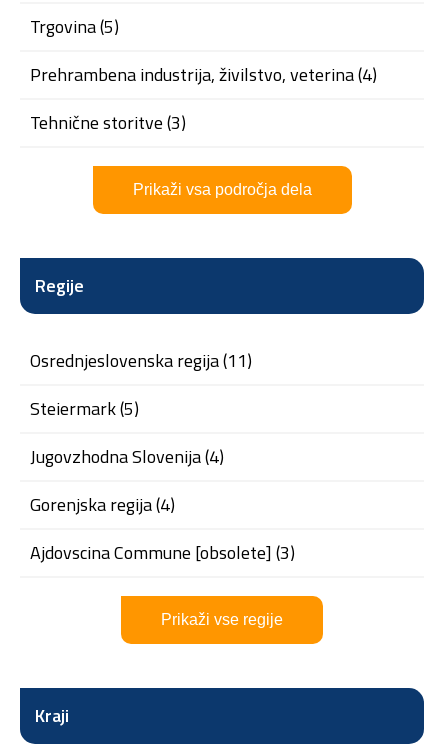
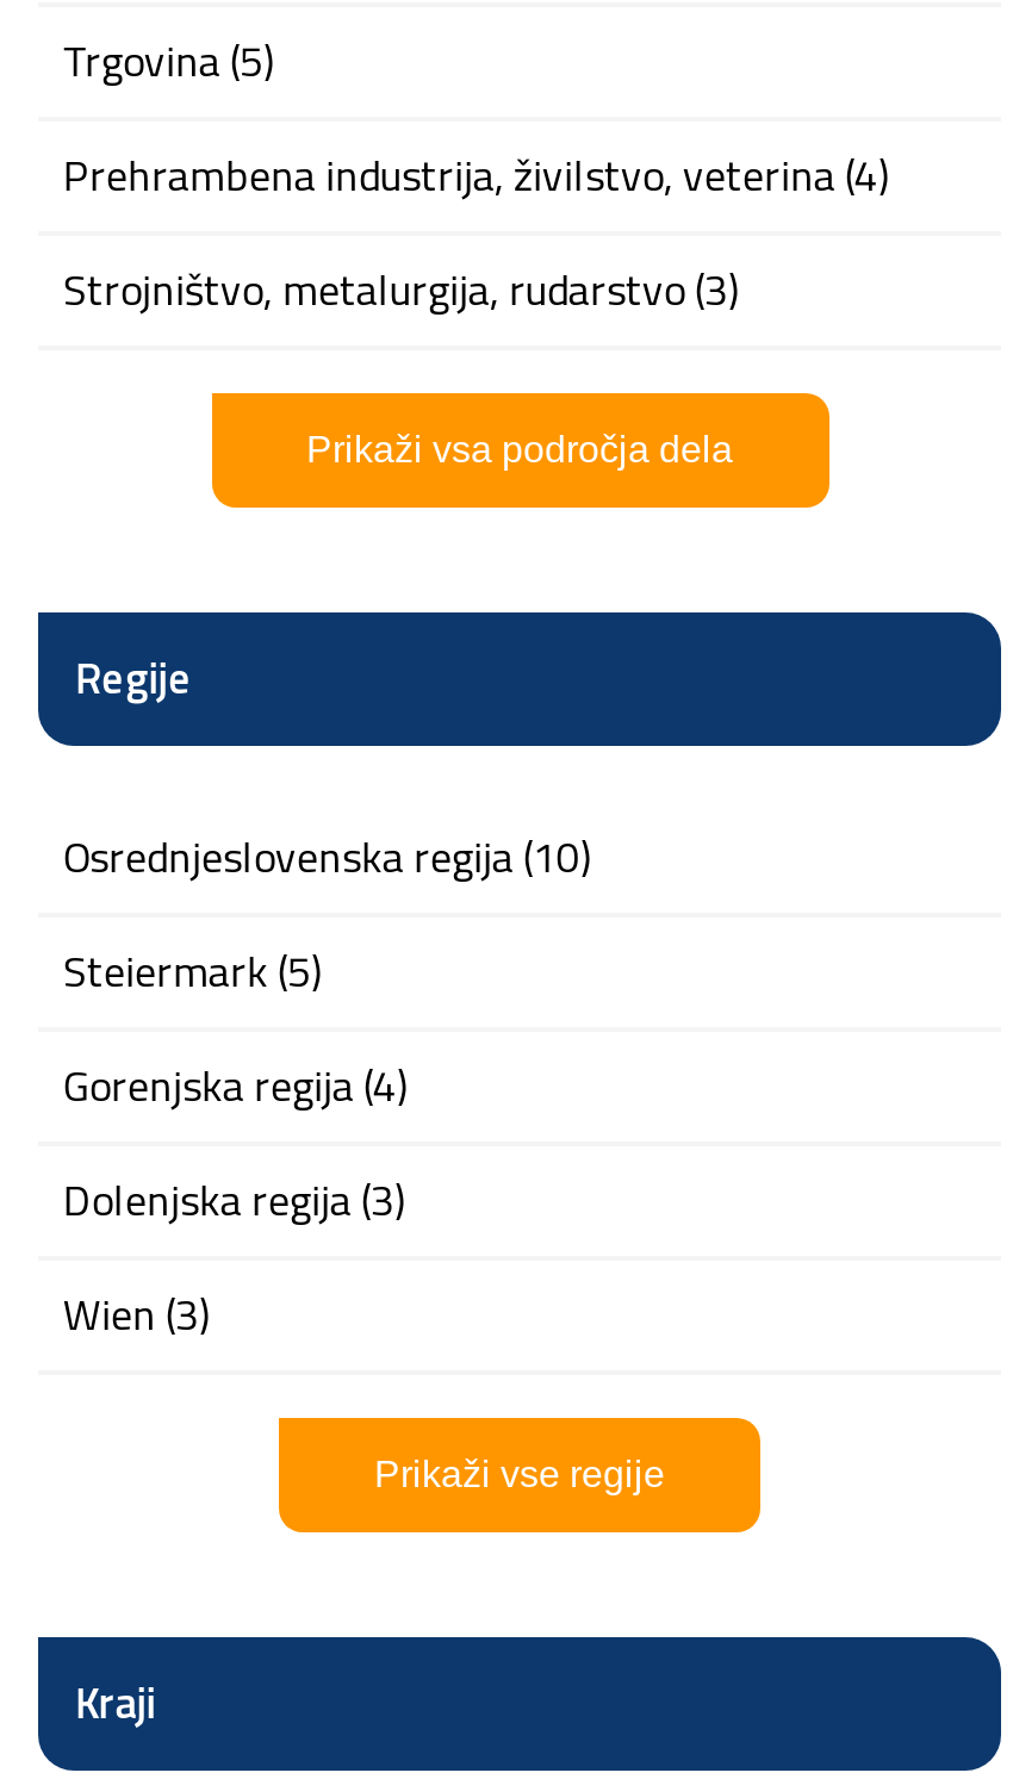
- tehnične storitve (3)
+ strojništvo, metalurgija, rudarstvo (3)

- Osrednjeslovenska regija (11)
+ Osrednjeslovenska regija (10)

- Jugovzhodna Slovenija (4)

moved up: Gorenjska regija (4)

- Ajdovscina Commune [obsolete] (3)
+ Dolenjska regija (3)
+ Wien (3)
